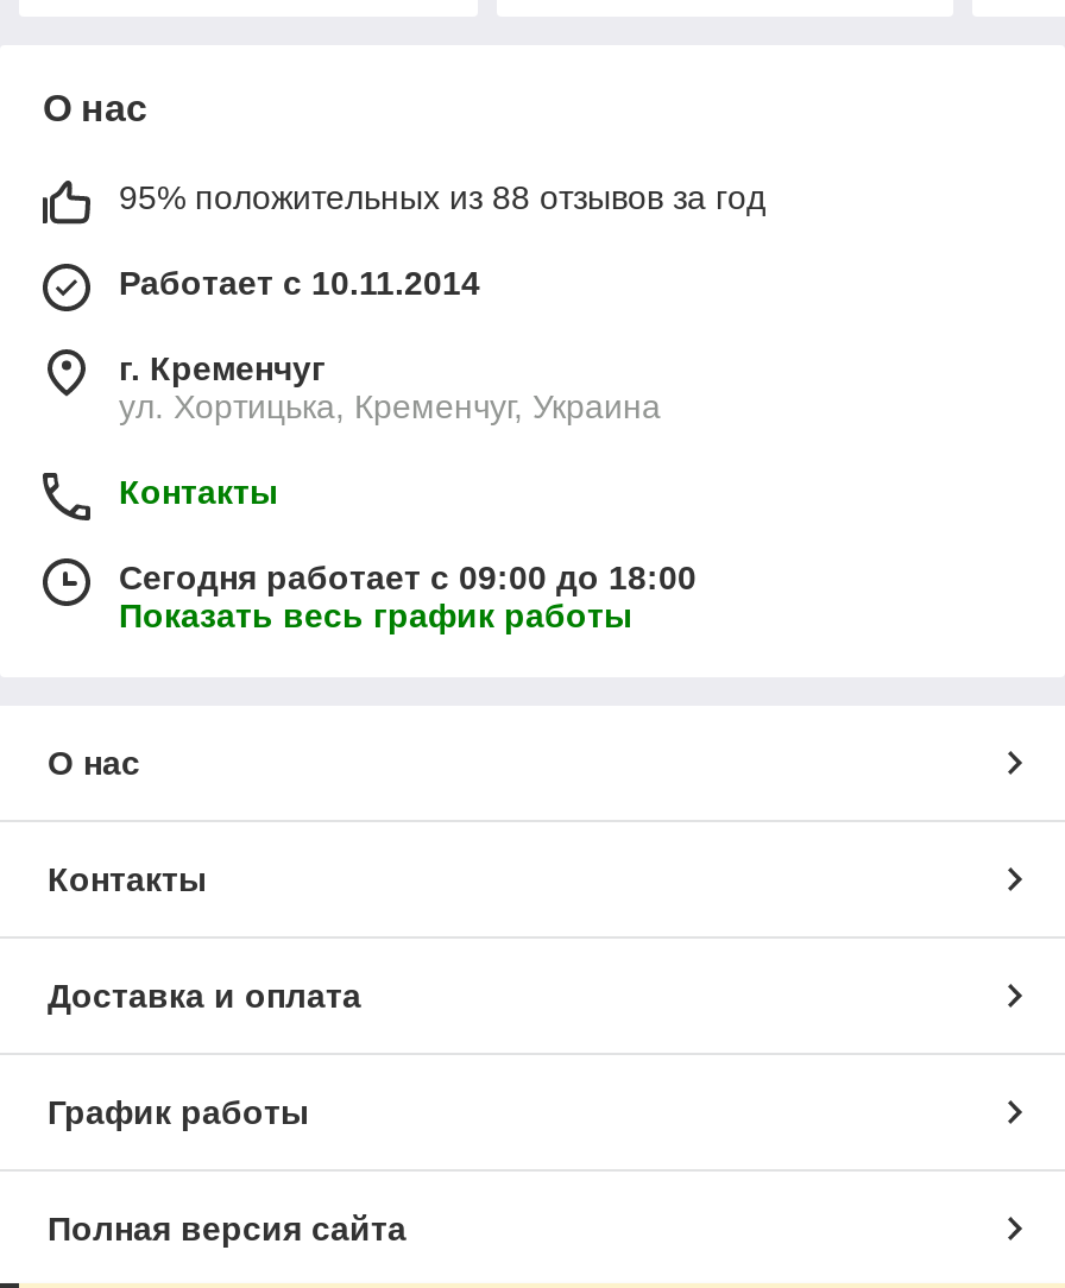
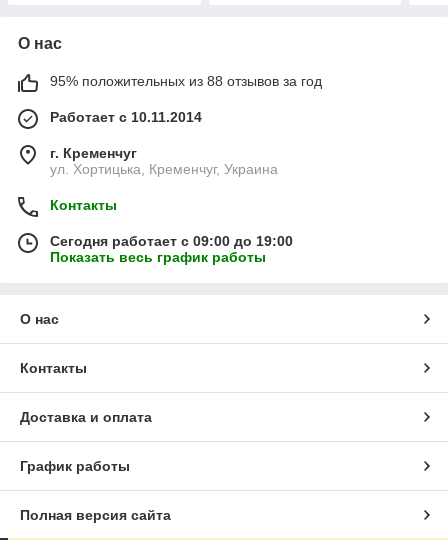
- Сегодня работает с 09:00 до 18:00
+ Сегодня работает с 09:00 до 19:00
